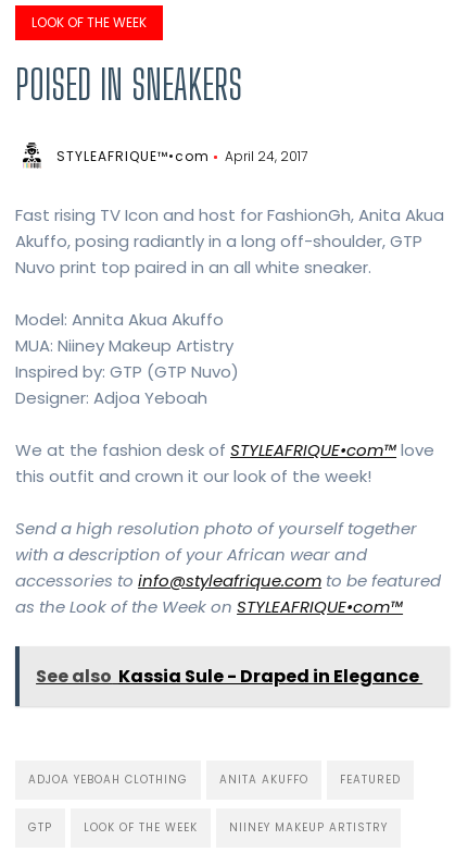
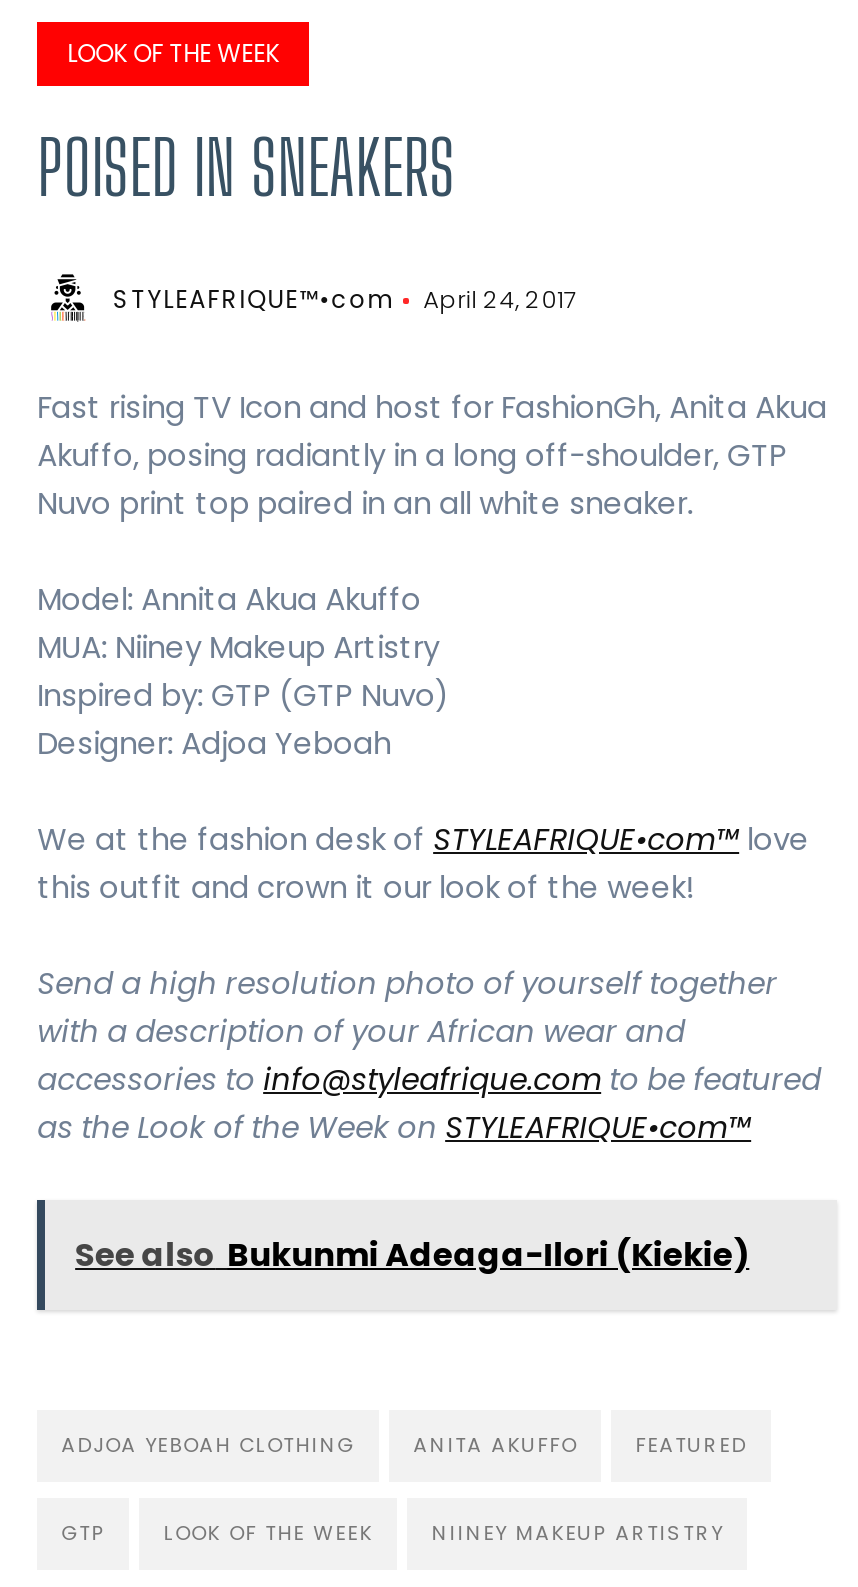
- See also Kassia Sule - Draped in Elegance
+ See also Bukunmi Adeaga-Ilori (Kiekie)
